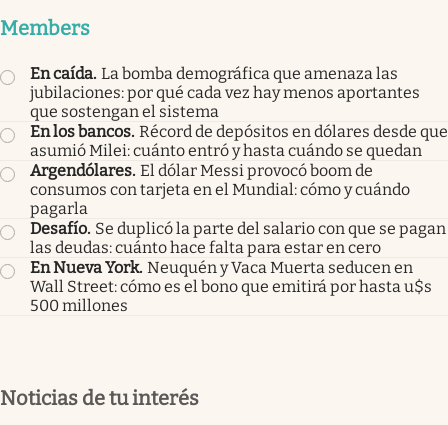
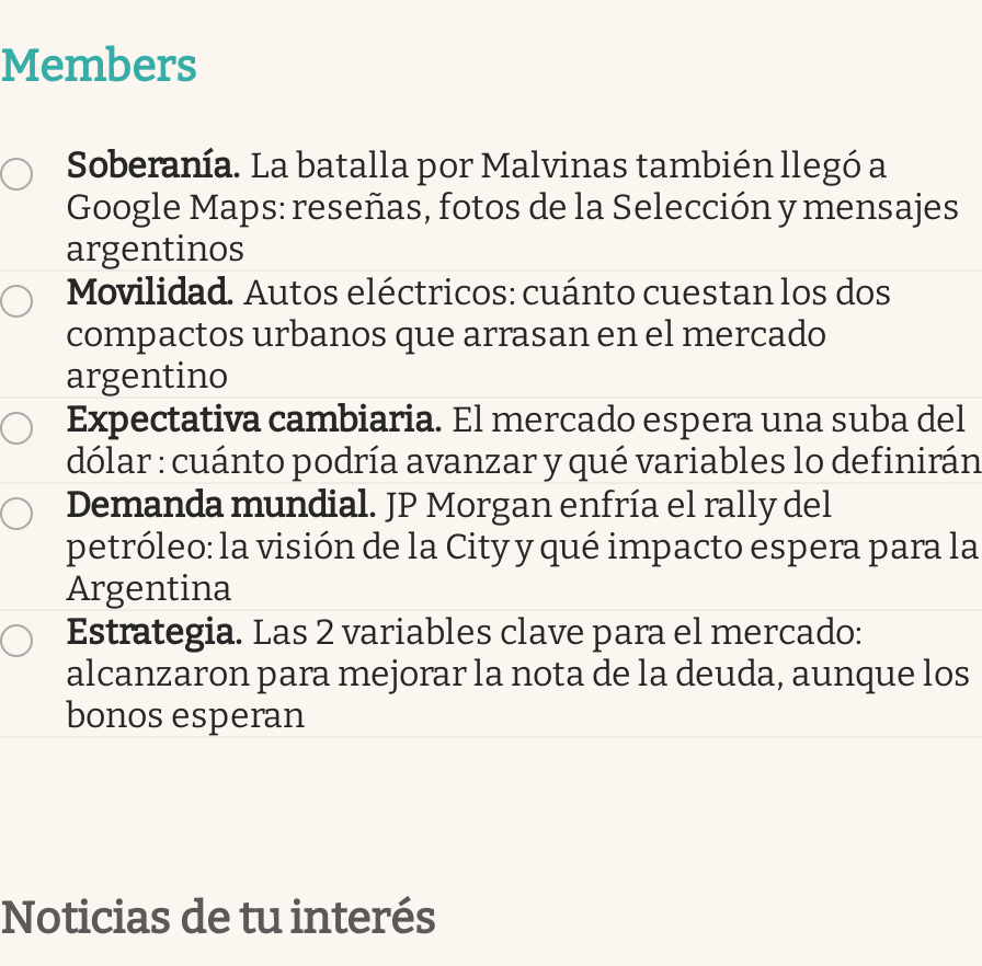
- En caída. La bomba demográfica que amenaza las
- jubilaciones: por qué cada vez hay menos aportantes
- que sostengan el sistema
- En los bancos. Récord de depósitos en dólares desde que
- asumió Milei: cuánto entró y hasta cuándo se quedan
- Argendólares. El dólar Messi provocó boom de
- consumos con tarjeta en el Mundial: cómo y cuándo
- pagarla
- Desafío. Se duplicó la parte del salario con que se pagan
- las deudas: cuánto hace falta para estar en cero
- En Nueva York. Neuquén y Vaca Muerta seducen en
- Wall Street: cómo es el bono que emitirá por hasta u$s
- 500 millones
+ Soberanía. La batalla por Malvinas también llegó a
+ Google Maps: reseñas, fotos de la Selección y mensajes
+ argentinos
+ Movilidad. Autos eléctricos: cuánto cuestan los dos
+ compactos urbanos que arrasan en el mercado
+ argentino
+ Expectativa cambiaria. El mercado espera una suba del
+ dólar : cuánto podría avanzar y qué variables lo definirán
+ Demanda mundial. JP Morgan enfría el rally del
+ petróleo: la visión de la City y qué impacto espera para la
+ Argentina
+ Estrategia. Las 2 variables clave para el mercado:
+ alcanzaron para mejorar la nota de la deuda, aunque los
+ bonos esperan
